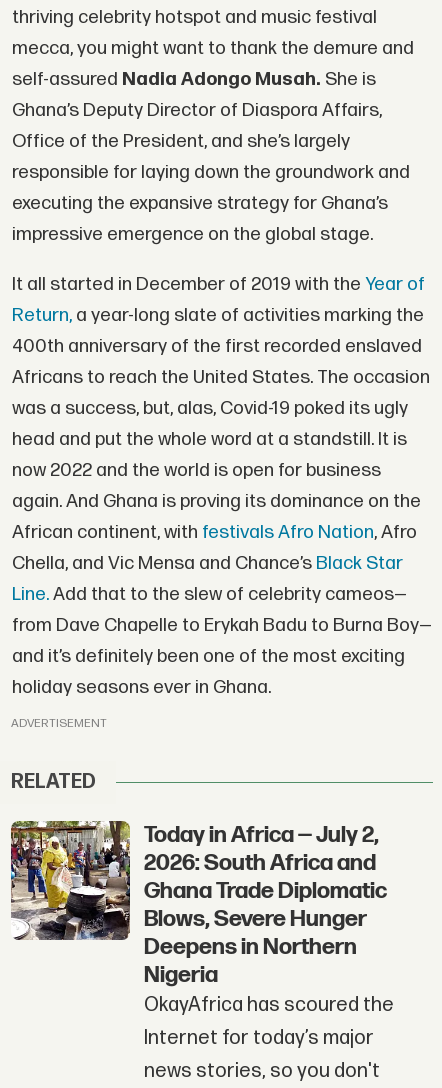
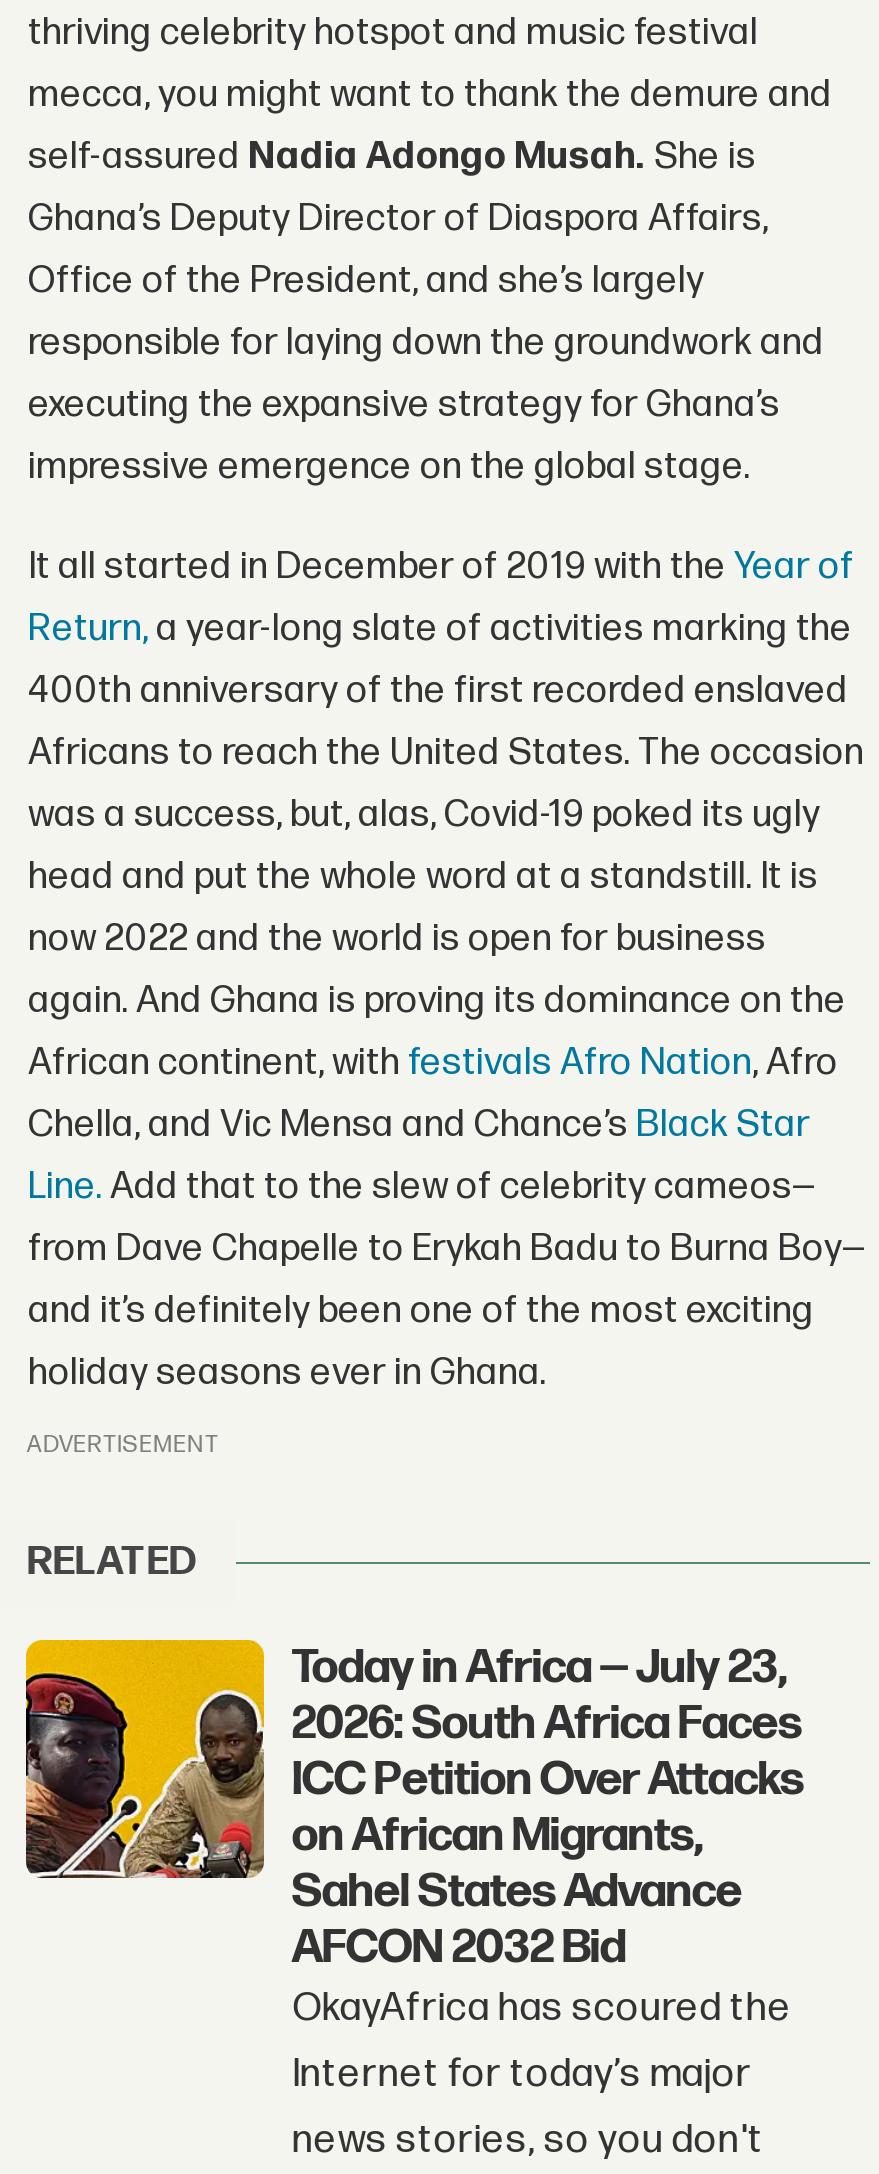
- [image]
- Today in Africa — July 2,
- 2026: South Africa and
- Ghana Trade Diplomatic
- Blows, Severe Hunger
- Deepens in Northern
- Nigeria
+ [image]
+ Today in Africa — July 23,
+ 2026: South Africa Faces
+ ICC Petition Over Attacks
+ on African Migrants,
+ Sahel States Advance
+ AFCON 2032 Bid
